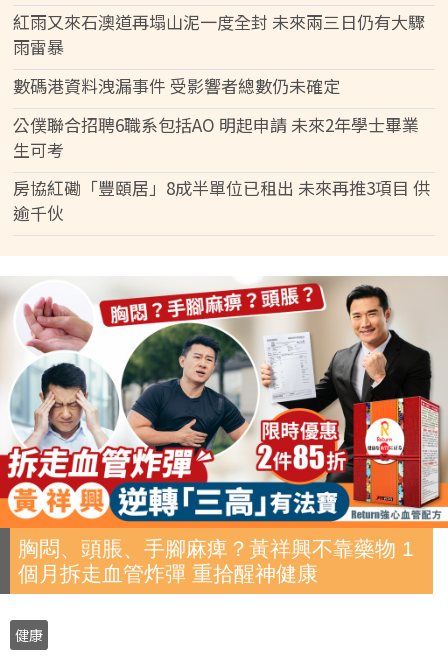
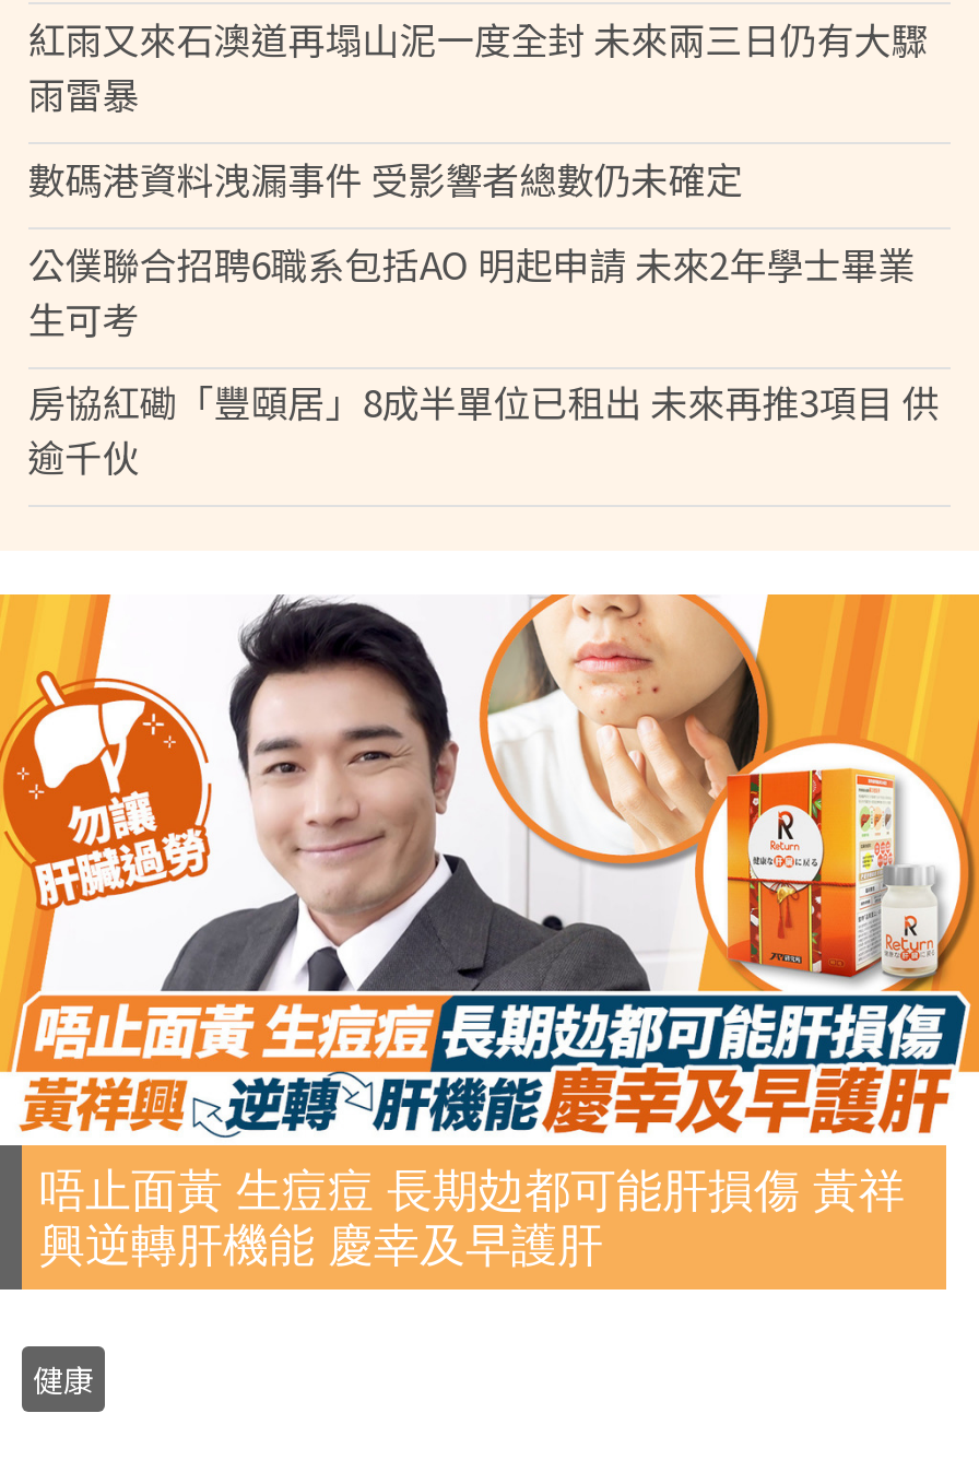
- [image]
- 胸悶、頭脹、手腳麻痺？黃祥興不靠藥物 1
- 個月拆走血管炸彈 重拾醒神健康
+ [image]
+ 唔止面黃 生痘痘 長期攰都可能肝損傷 黃祥
+ 興逆轉肝機能 慶幸及早護肝
